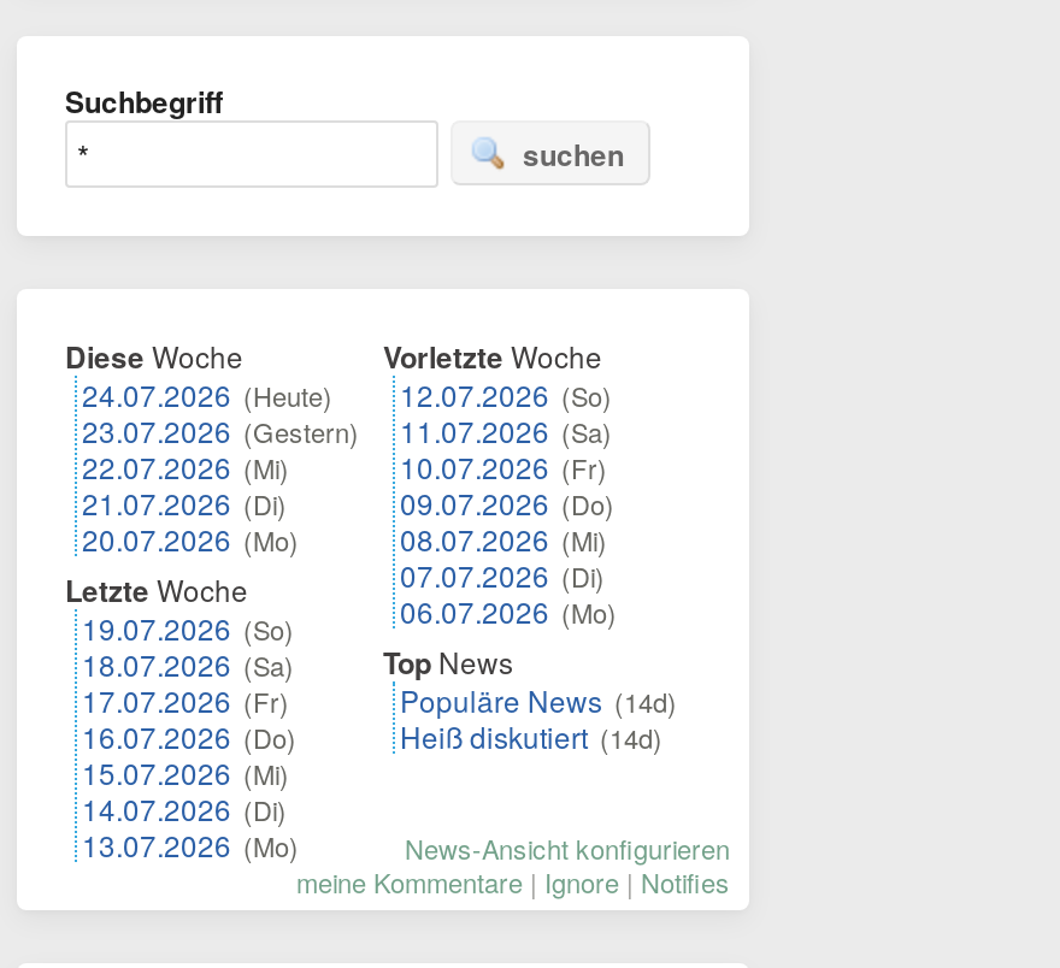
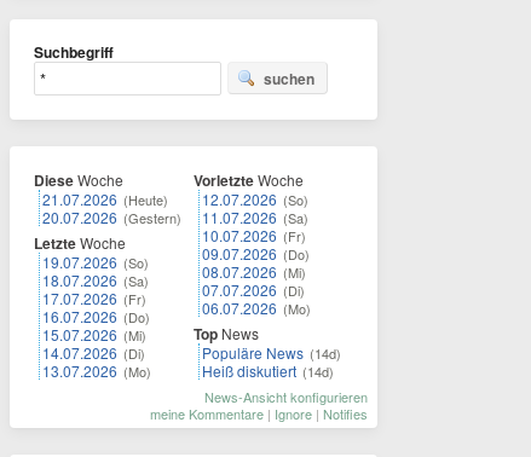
- 24.07.2026 (Heute)
- 23.07.2026 (Gestern)
- 22.07.2026 (Mi)
- 21.07.2026 (Di)
- 20.07.2026 (Mo)
+ 21.07.2026 (Heute)
+ 20.07.2026 (Gestern)

moved up: Letzte Woche | 19.07.2026 (So) | 18.07.2026 (Sa) | 17.07.2026 (Fr) | 16.07.2026 (Do) | 15.07.2026 (Mi) | 14.07.2026 (Di) | 13.07.2026 (Mo)
